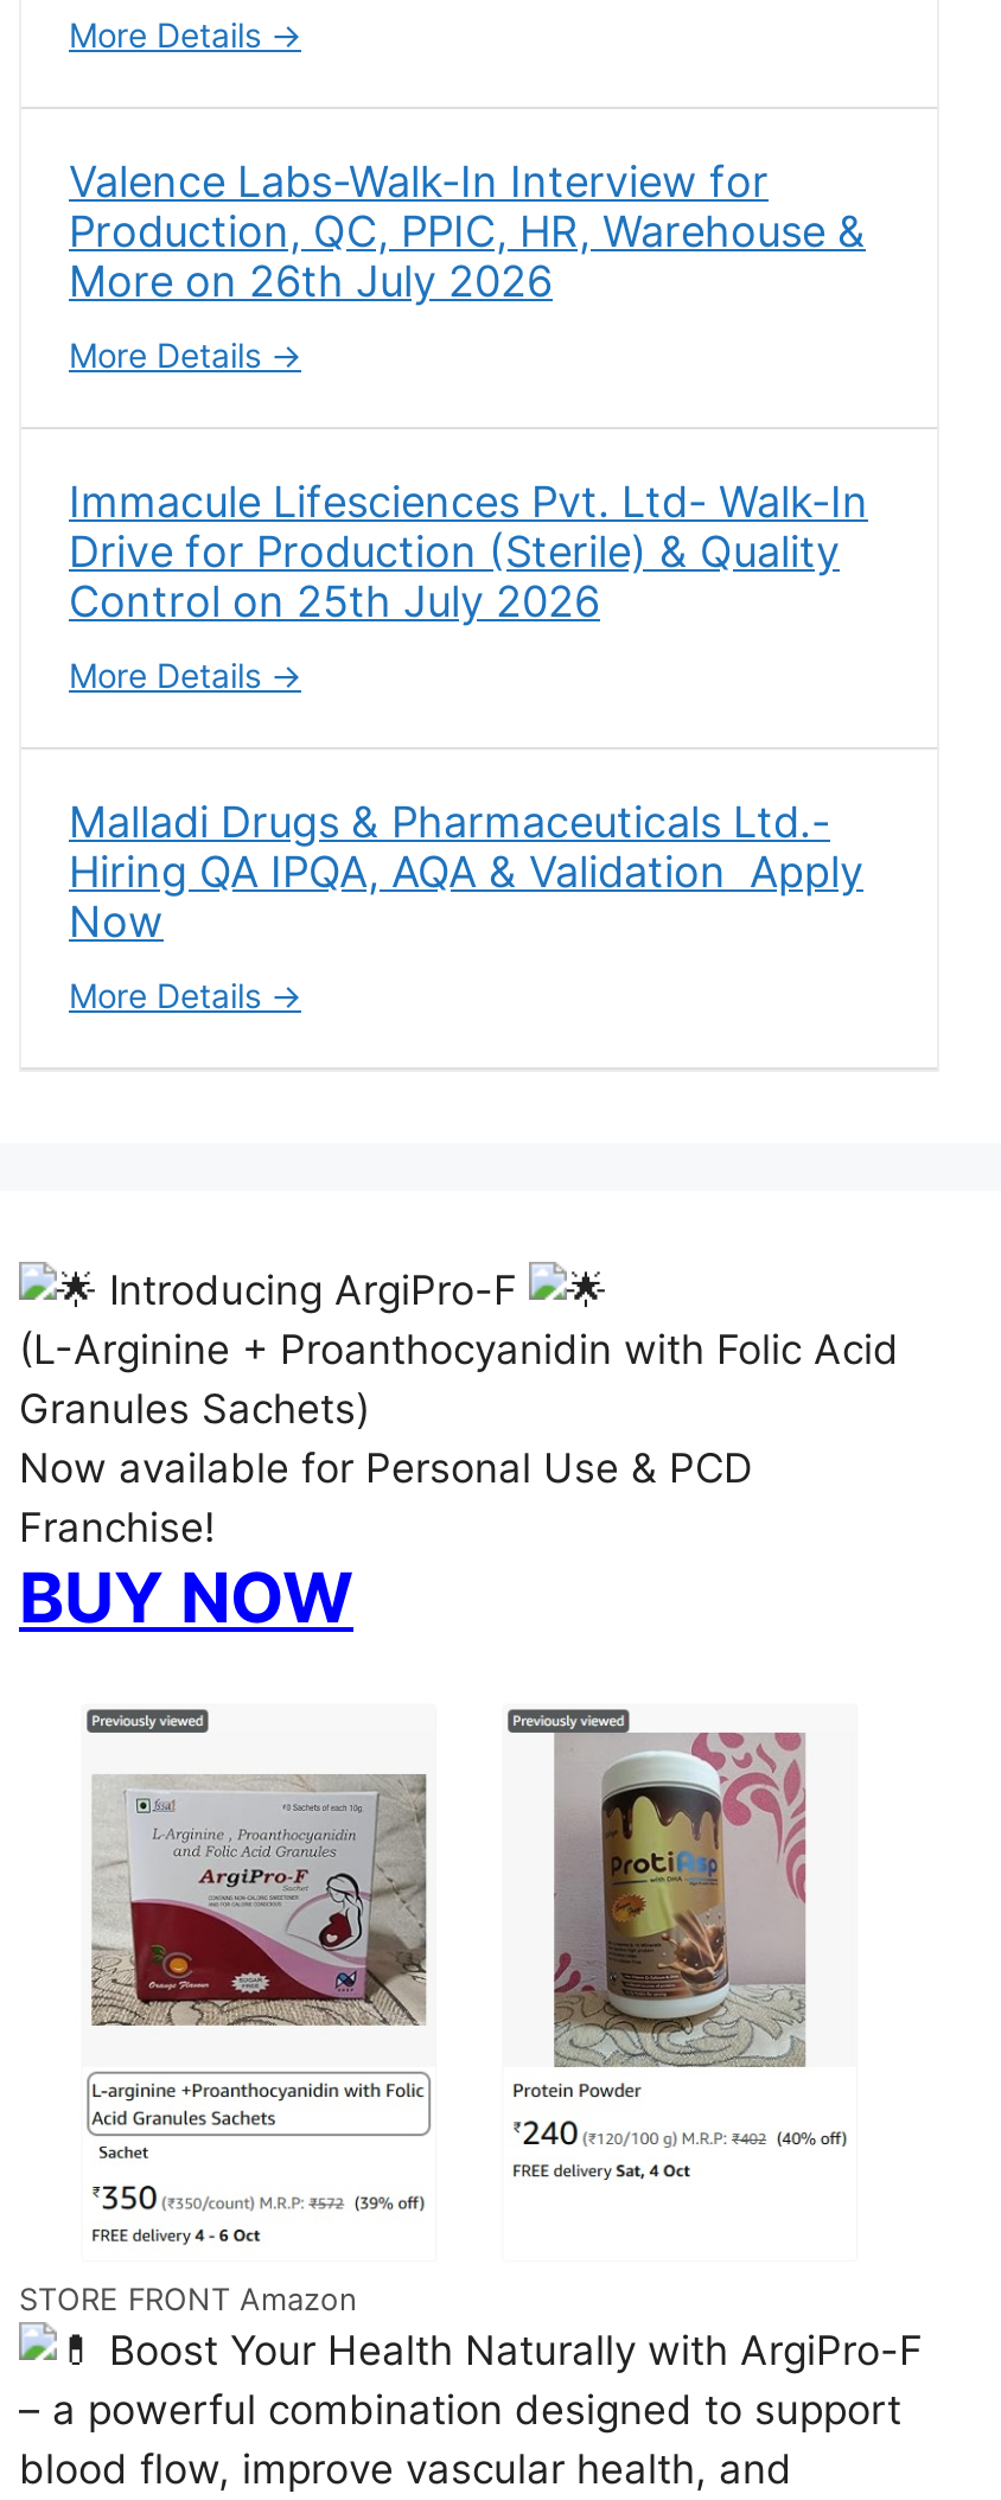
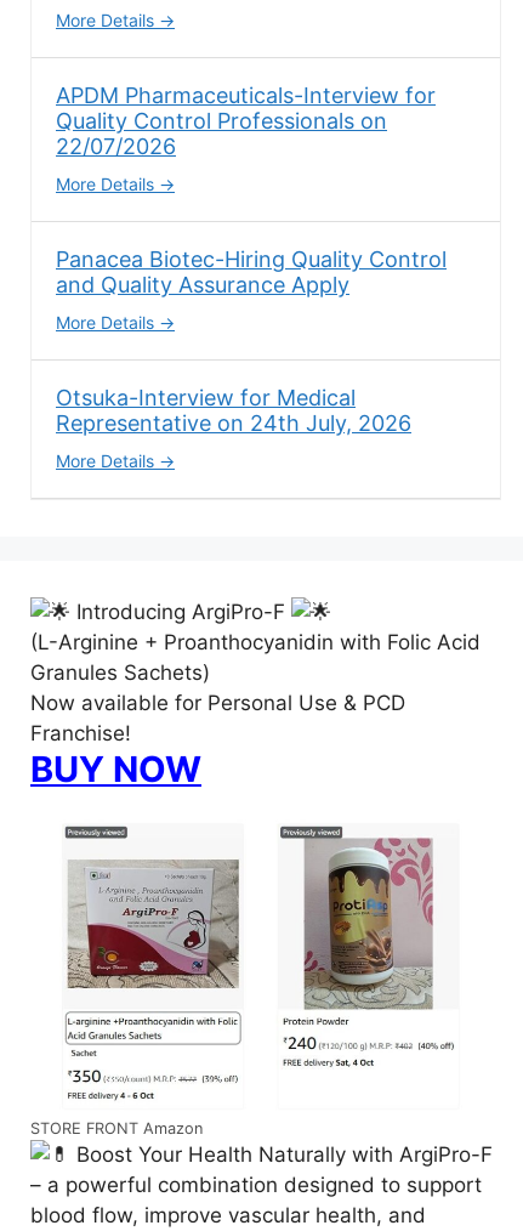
- Valence Labs-Walk-In Interview for
- Production, QC, PPIC, HR, Warehouse &
- More on 26th July 2026
+ APDM Pharmaceuticals-Interview for
+ Quality Control Professionals on
+ 22/07/2026

- Immacule Lifesciences Pvt. Ltd- Walk-In
- Drive for Production (Sterile) & Quality
- Control on 25th July 2026
+ Panacea Biotec-Hiring Quality Control
+ and Quality Assurance Apply

- Malladi Drugs & Pharmaceuticals Ltd.-
- Hiring QA IPQA, AQA & Validation Apply
- Now
+ Otsuka-Interview for Medical
+ Representative on 24th July, 2026
